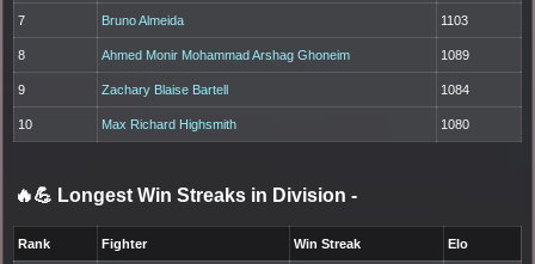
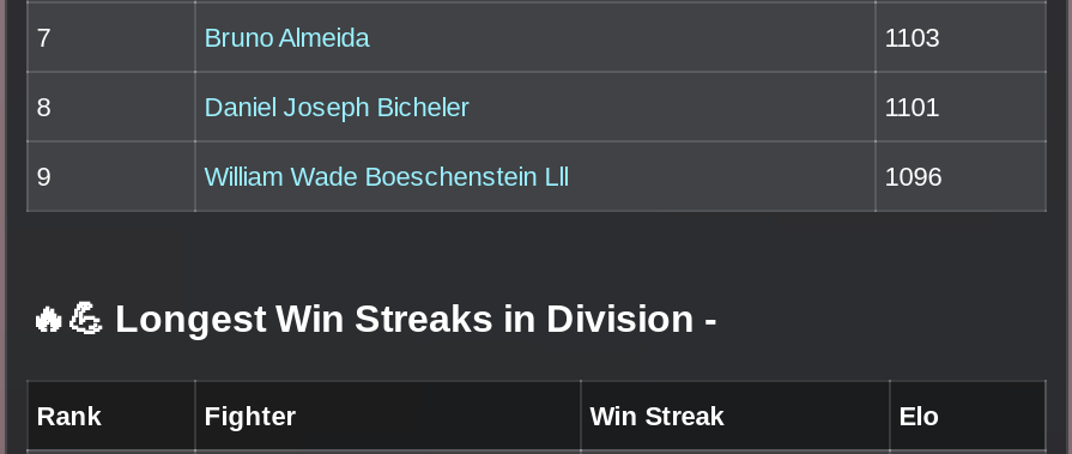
- Ahmed Monir Mohammad Arshag Ghoneim
- 1089
+ Daniel Joseph Bicheler
+ 1101

- Zachary Blaise Bartell
- 1084
- 10
- Max Richard Highsmith
- 1080
+ William Wade Boeschenstein Lll
+ 1096
